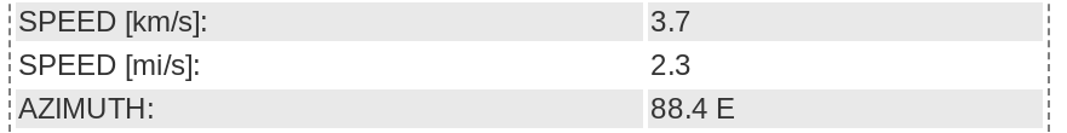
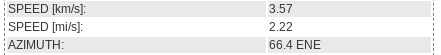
- 3.7
+ 3.57

- 2.3
+ 2.22

- 88.4 E
+ 66.4 ENE
